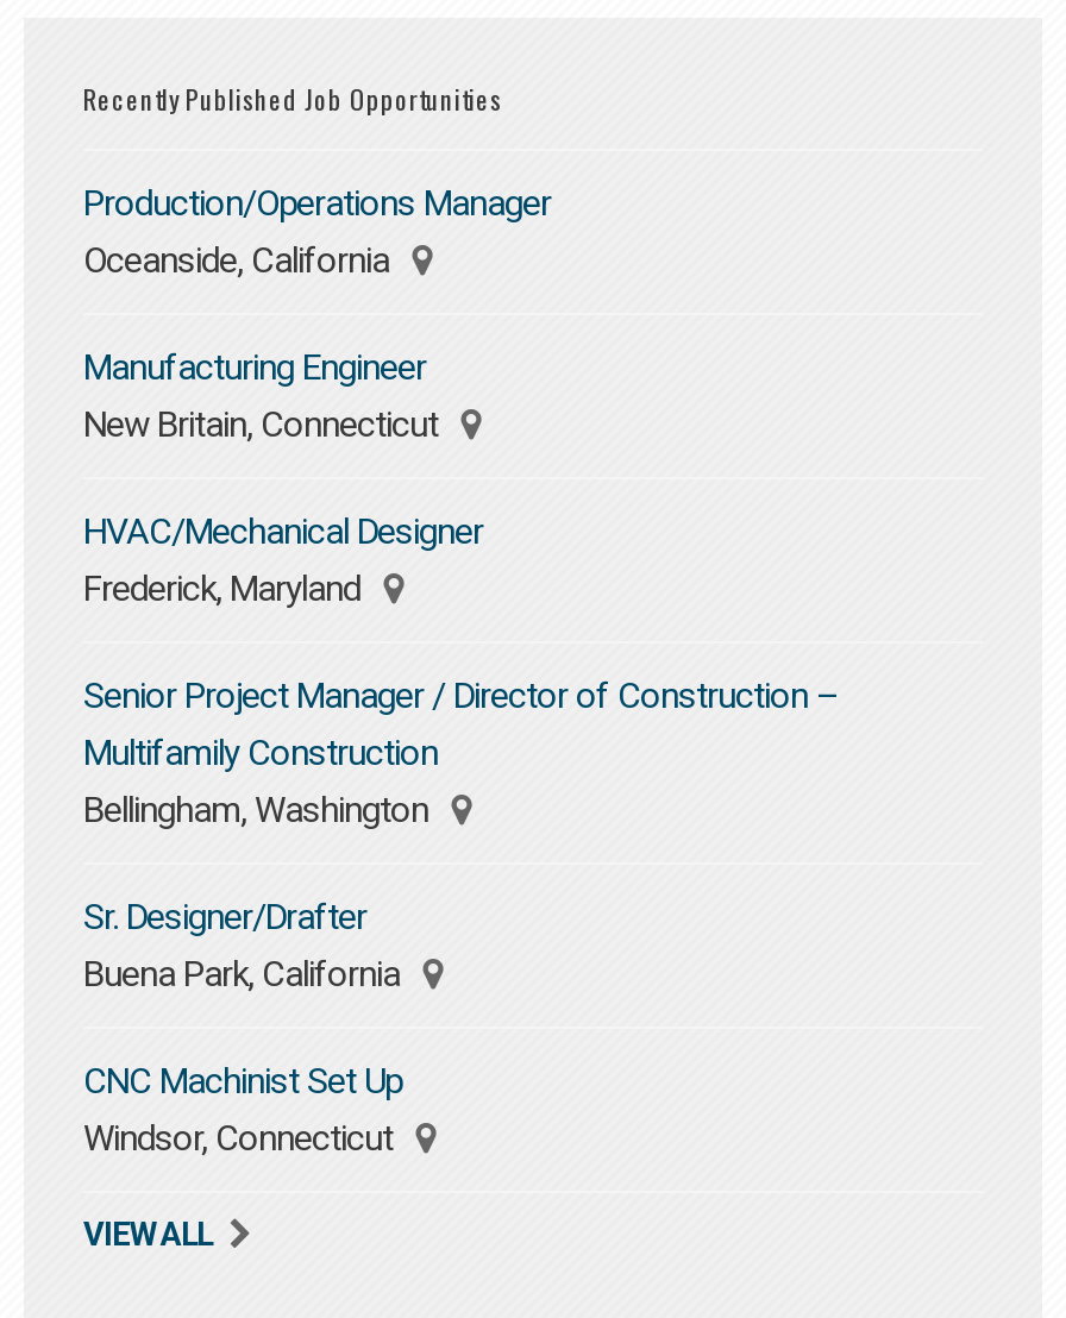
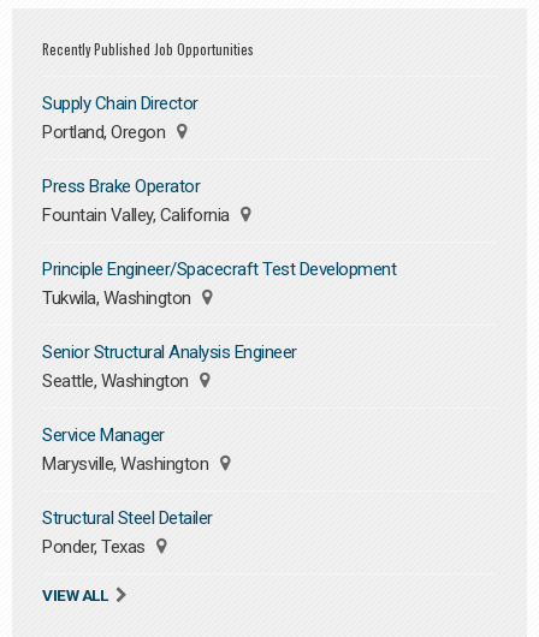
- Production/Operations Manager
- Oceanside, California
+ Supply Chain Director
+ Portland, Oregon

- Manufacturing Engineer
- New Britain, Connecticut
+ Press Brake Operator
+ Fountain Valley, California

- HVAC/Mechanical Designer
- Frederick, Maryland
+ Principle Engineer/Spacecraft Test Development
+ Tukwila, Washington

- Senior Project Manager / Director of Construction –
- Multifamily Construction
- Bellingham, Washington
+ Senior Structural Analysis Engineer
+ Seattle, Washington

- Sr. Designer/Drafter
- Buena Park, California
+ Service Manager
+ Marysville, Washington

- CNC Machinist Set Up
- Windsor, Connecticut
+ Structural Steel Detailer
+ Ponder, Texas
